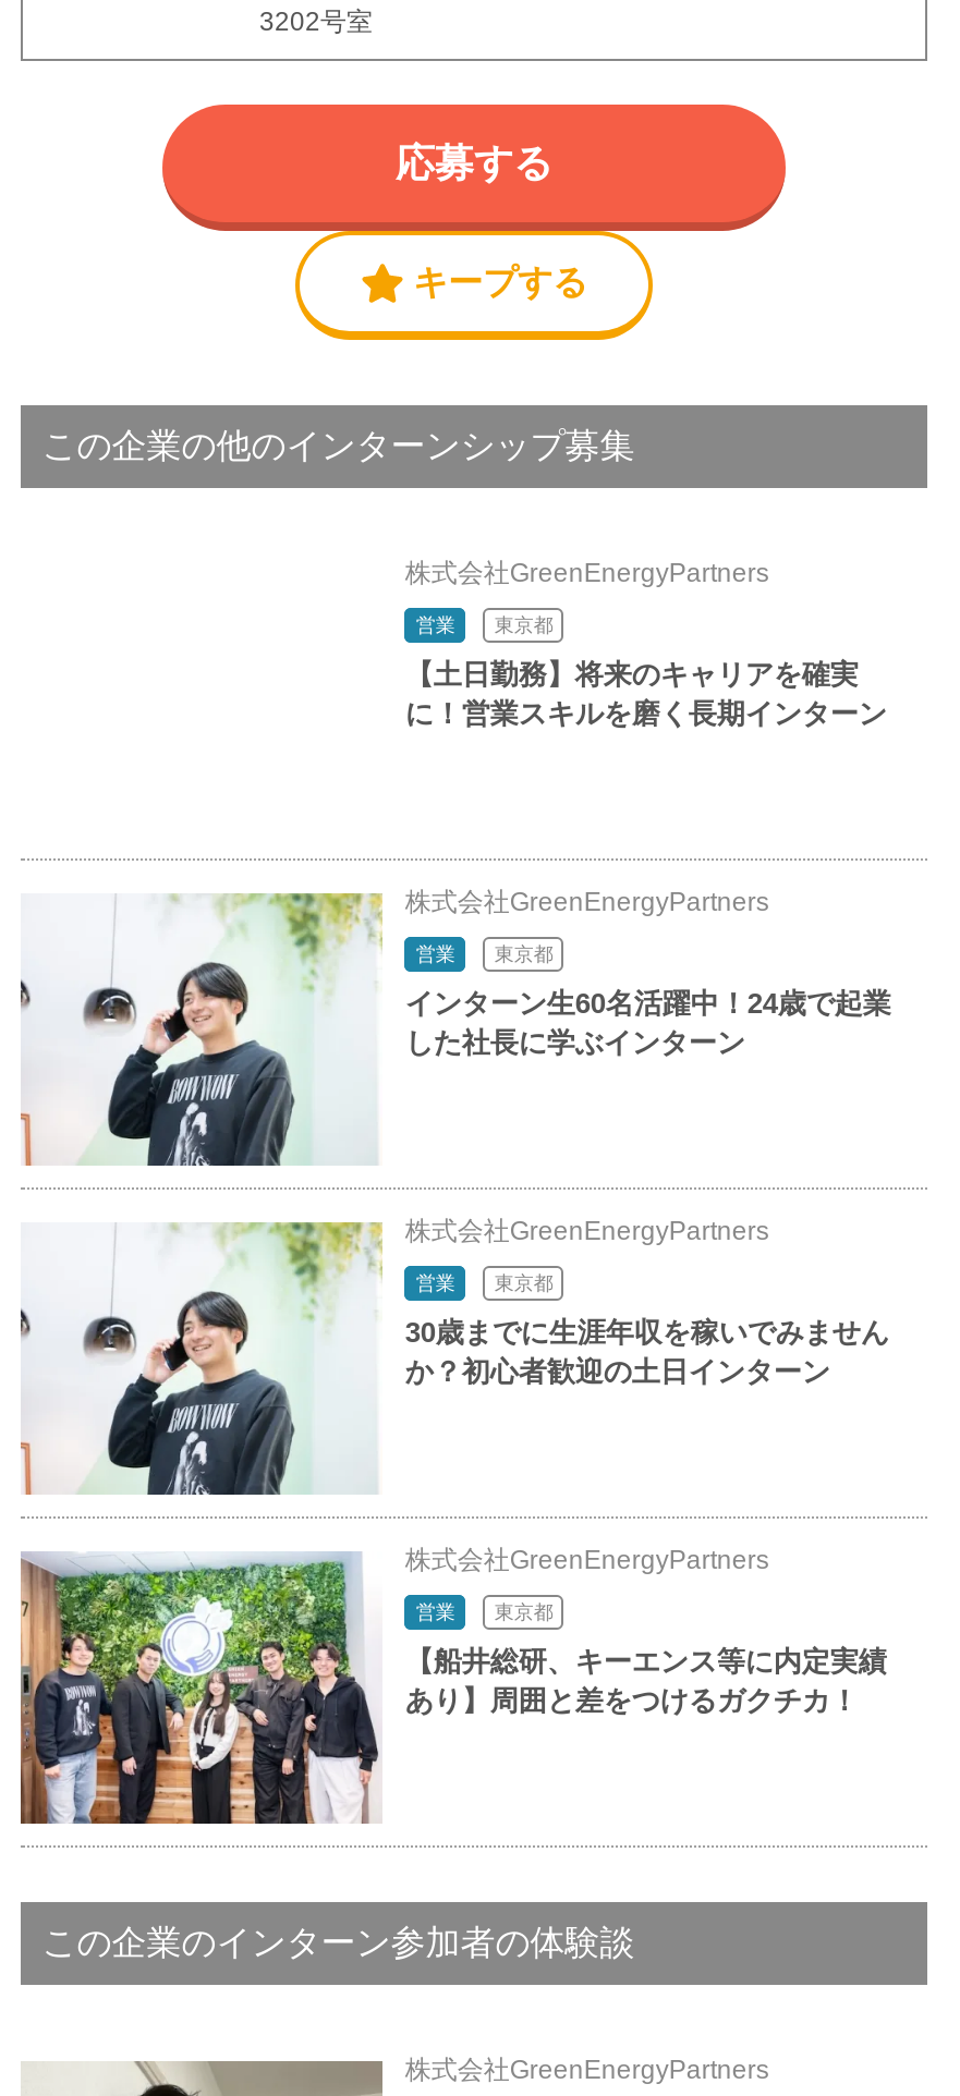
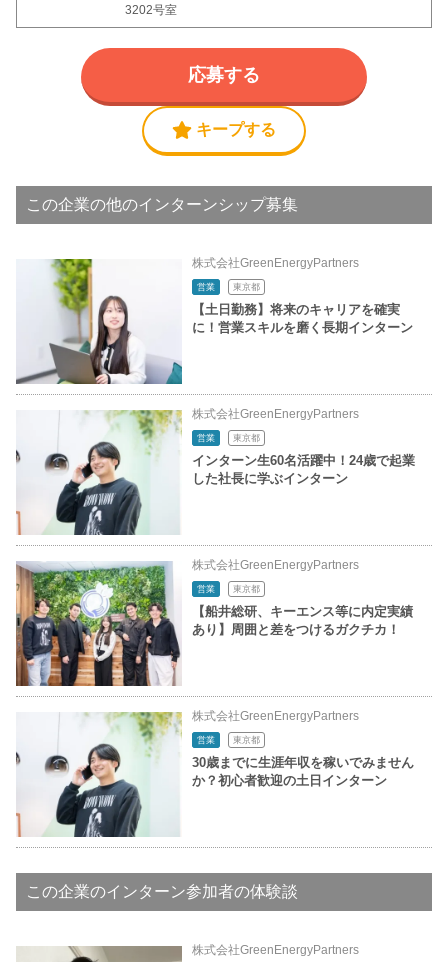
+ [image]

moved down: [image] | 30歳までに生涯年収を稼いでみません | か？初心者歓迎の土日インターン

moved up: [image] | 【船井総研、キーエンス等に内定実績 | あり】周囲と差をつけるガクチカ！
